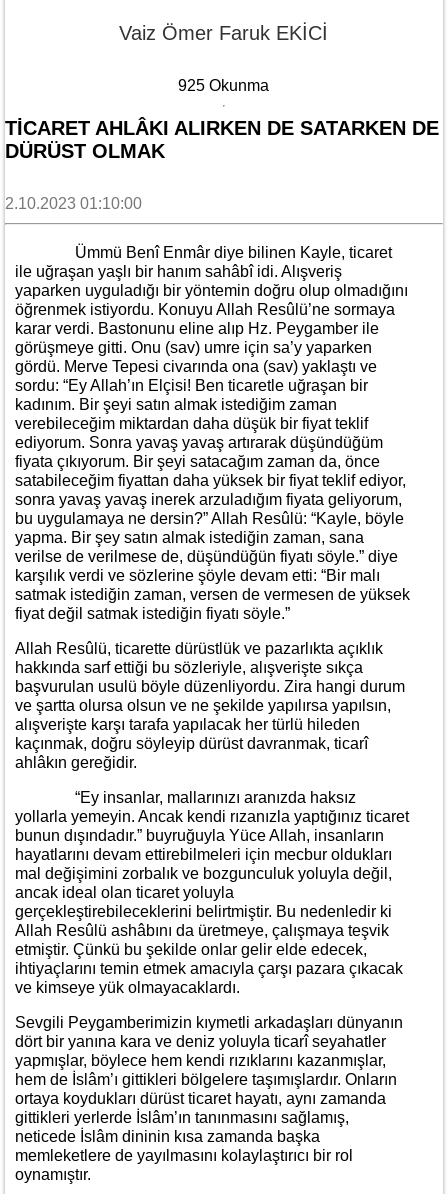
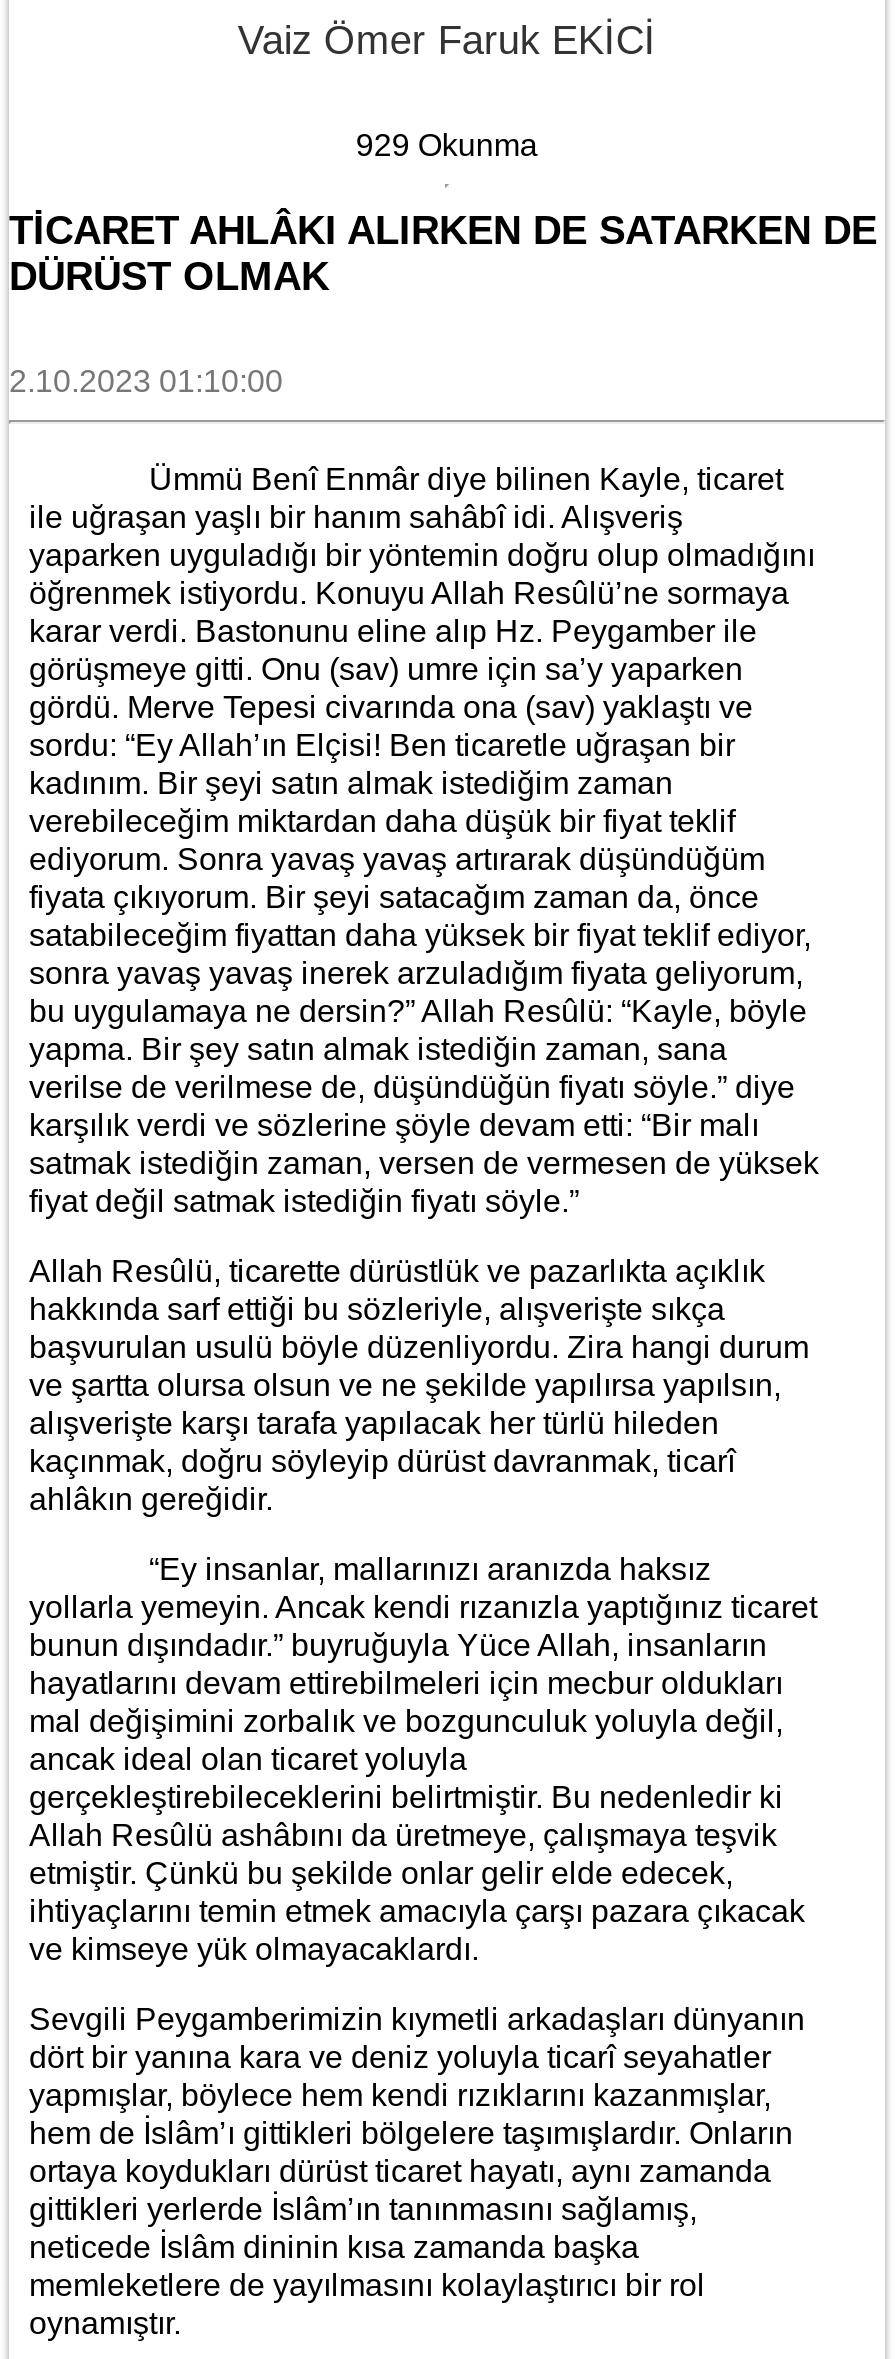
- 925 Okunma
+ 929 Okunma
